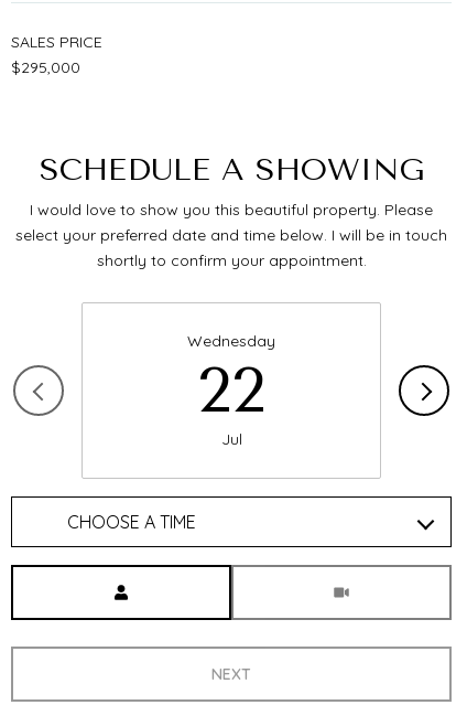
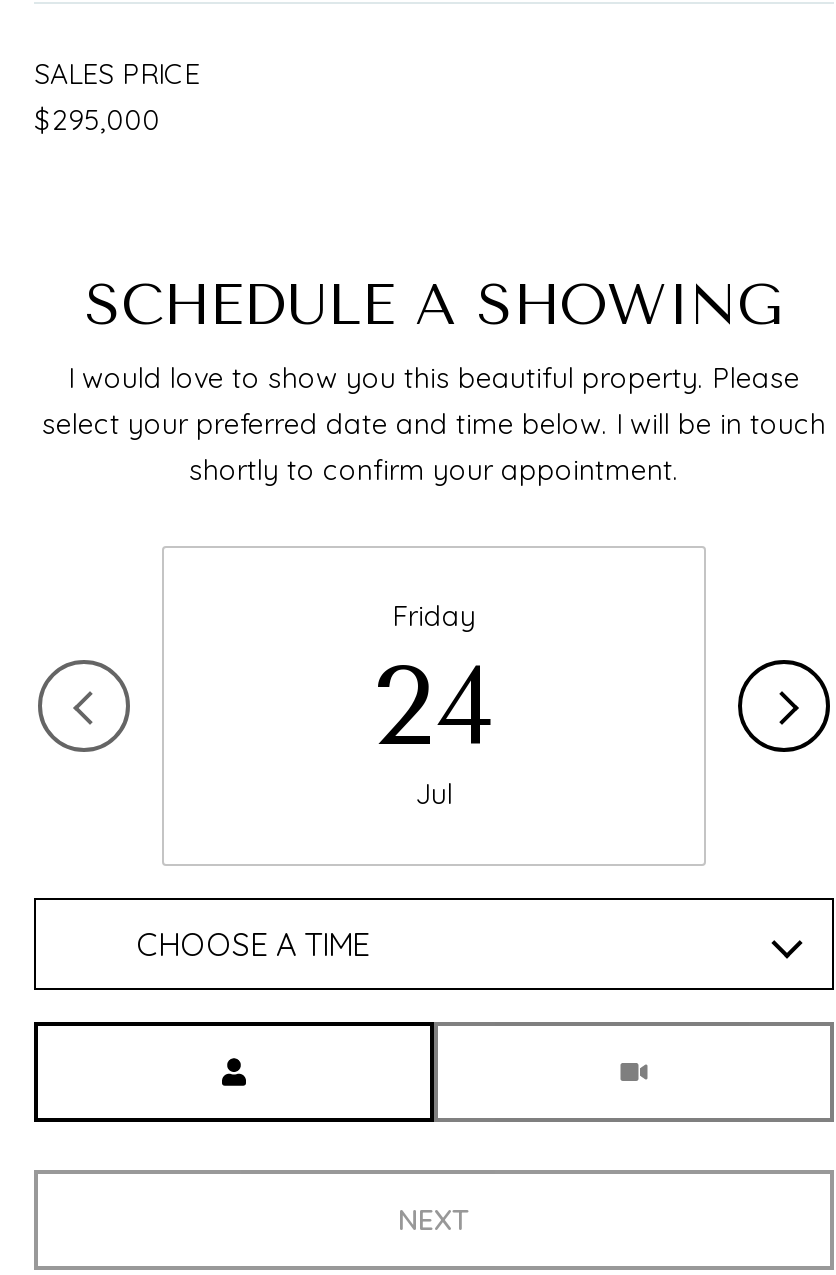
- Wednesday
- 22
+ Friday
+ 24
